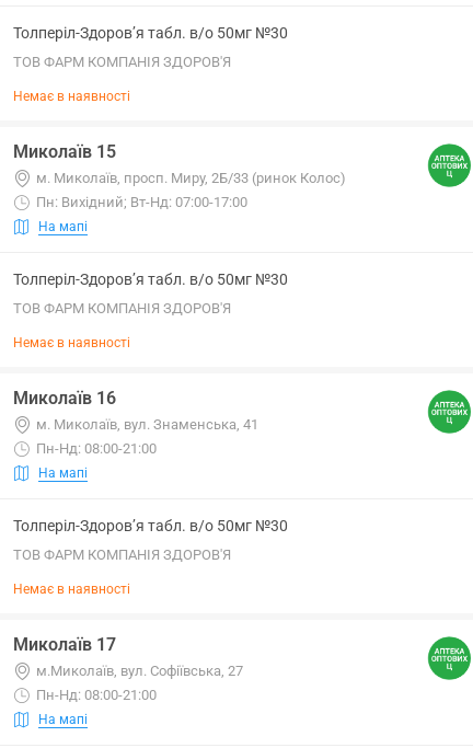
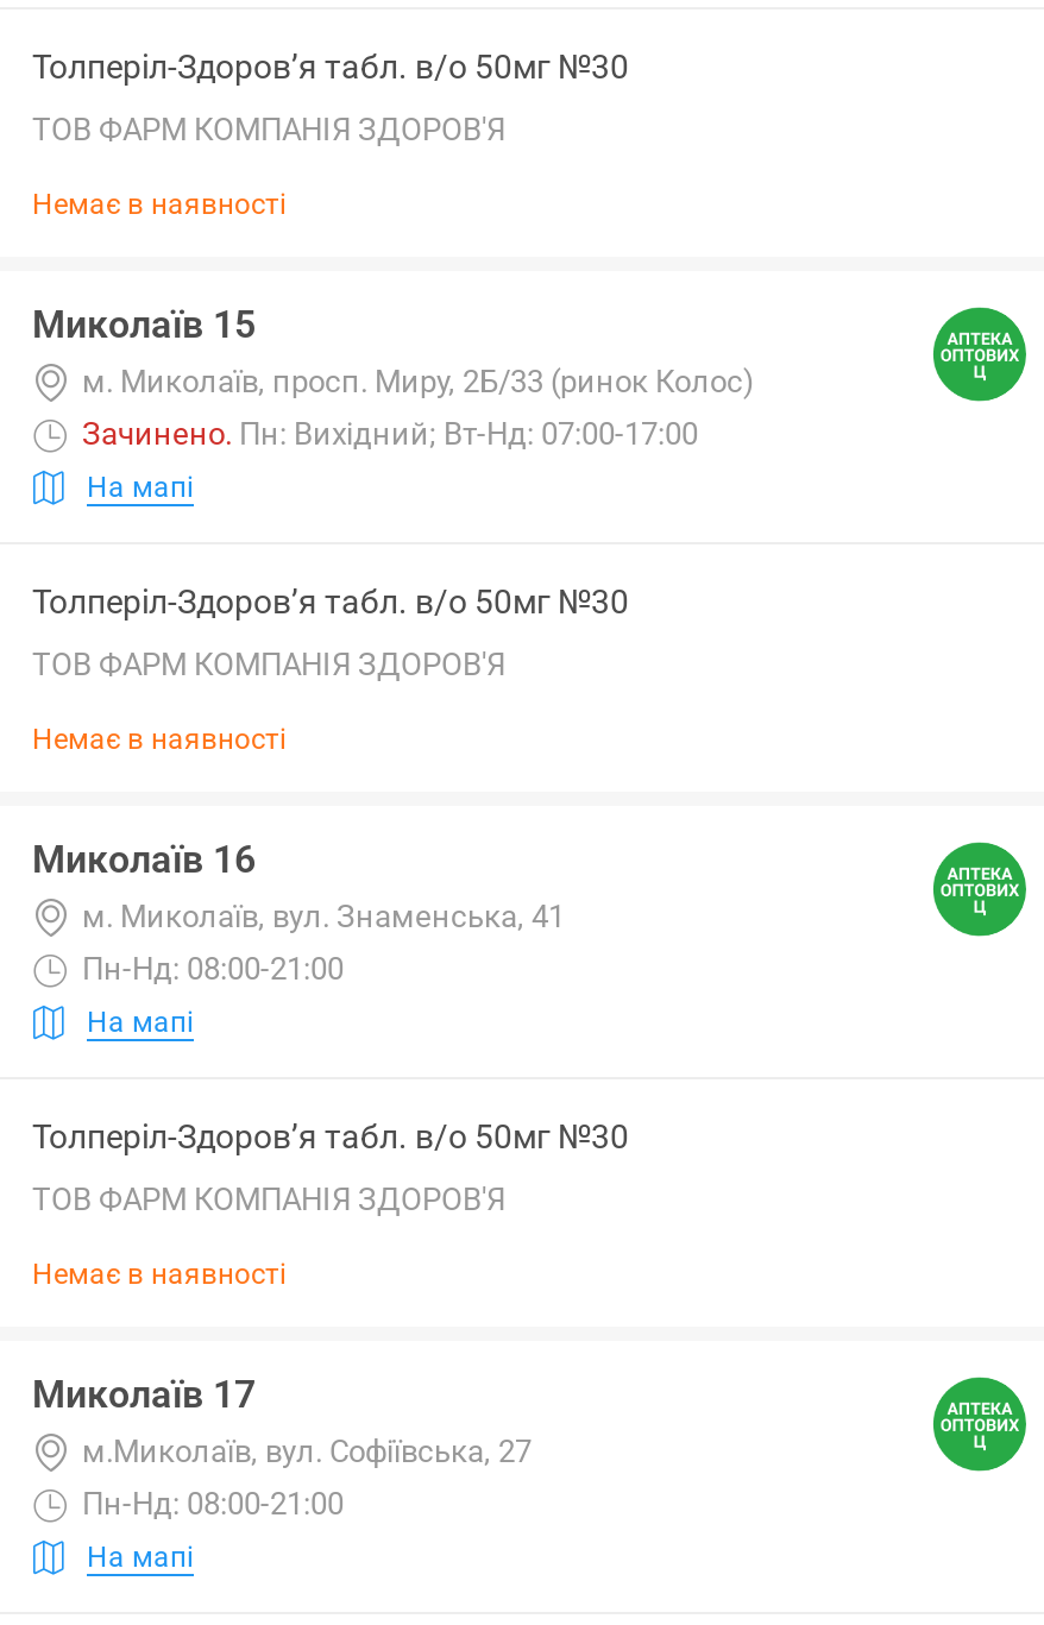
- Пн: Вихідний; Вт-Нд: 07:00-17:00
+ Зачинено. Пн: Вихідний; Вт-Нд: 07:00-17:00
